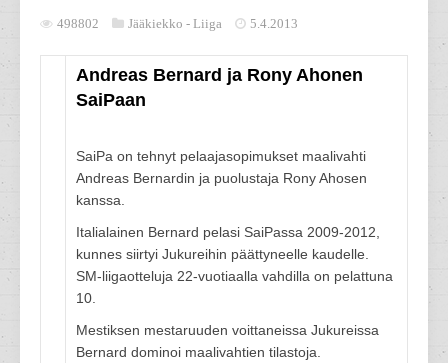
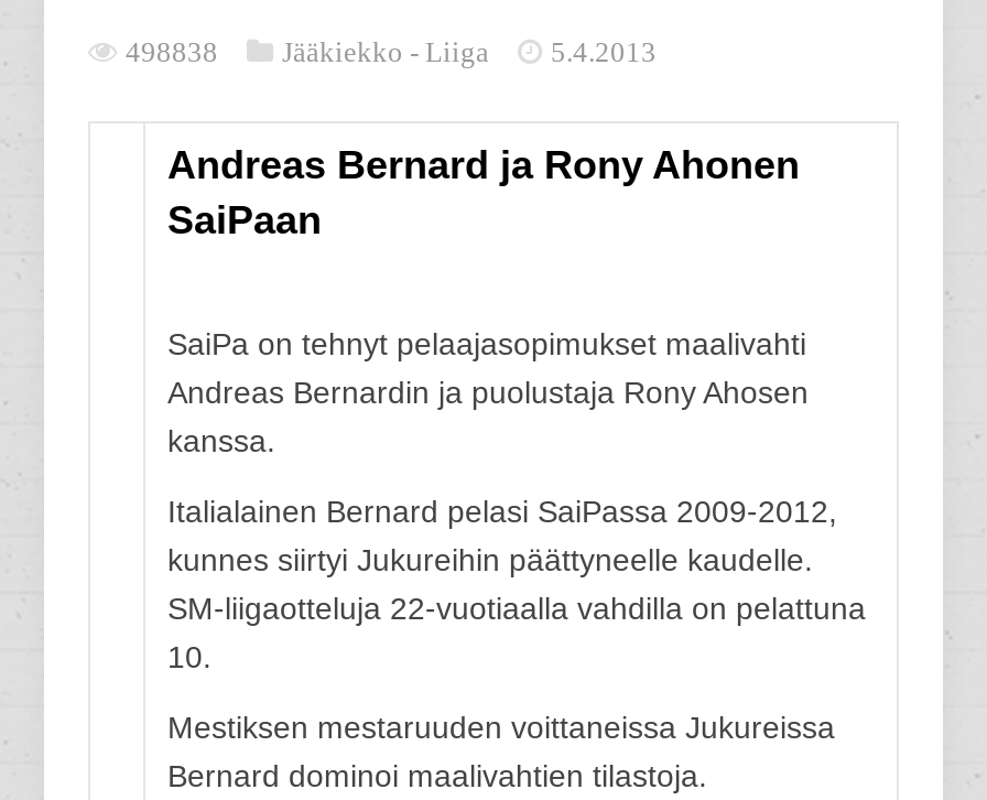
- 498802 Jääkiekko - Liiga 5.4.2013
+ 498838 Jääkiekko - Liiga 5.4.2013
